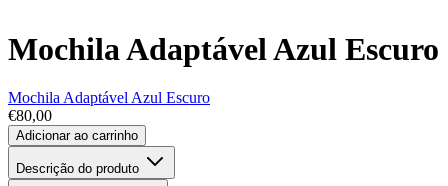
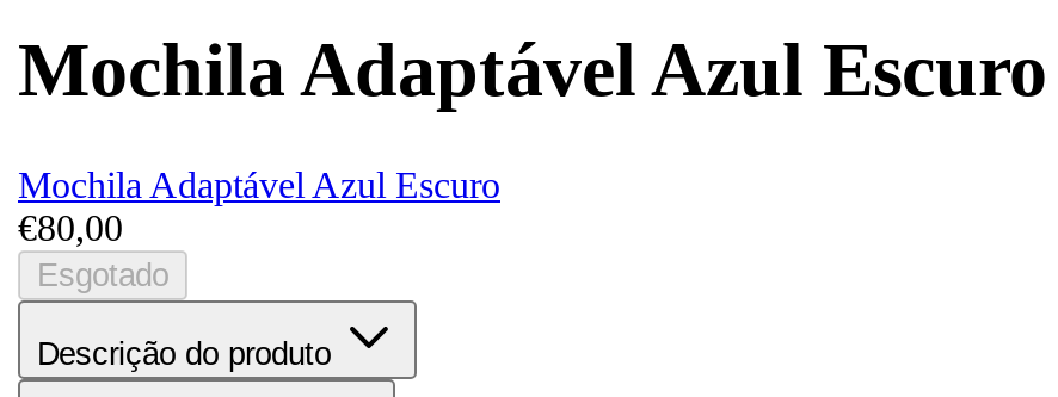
- Adicionar ao carrinho
+ Esgotado
